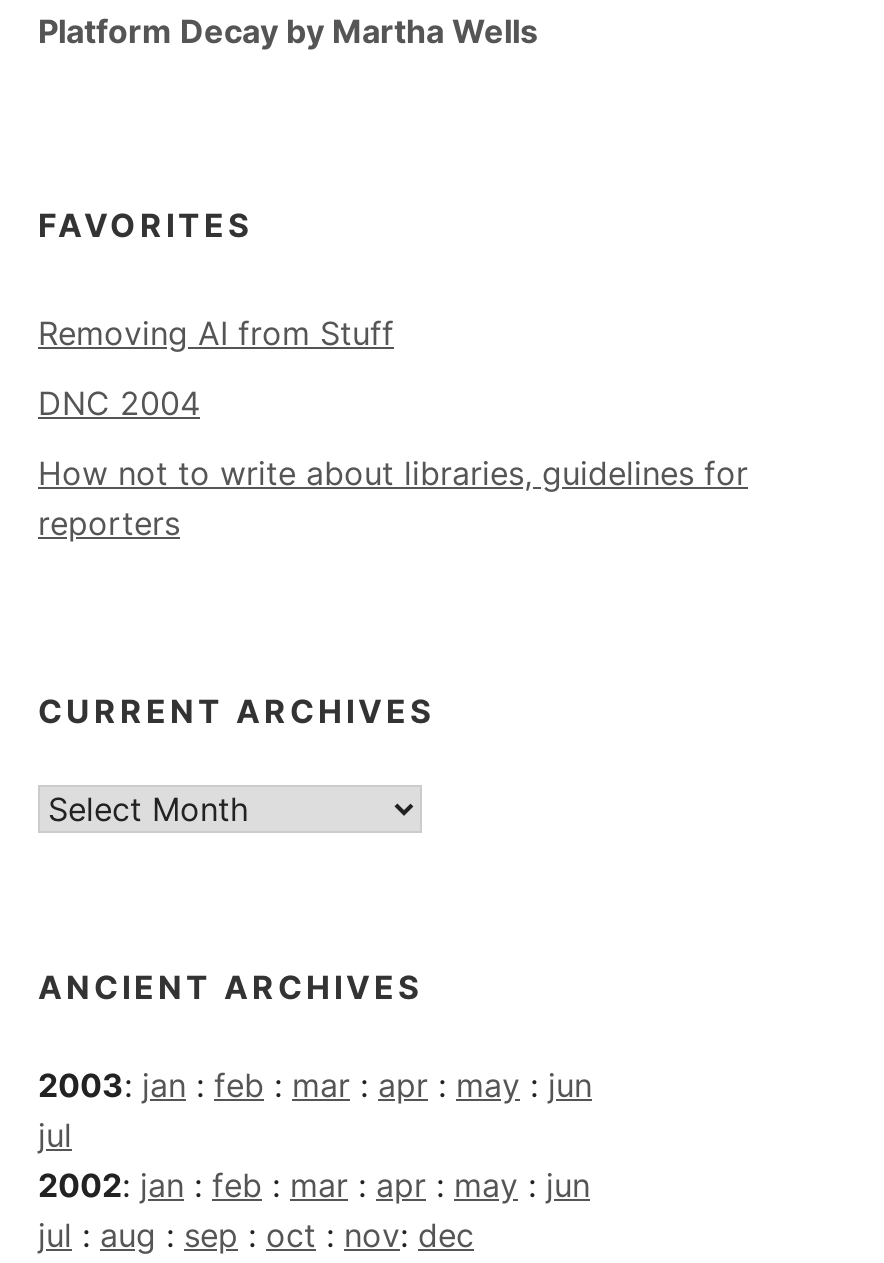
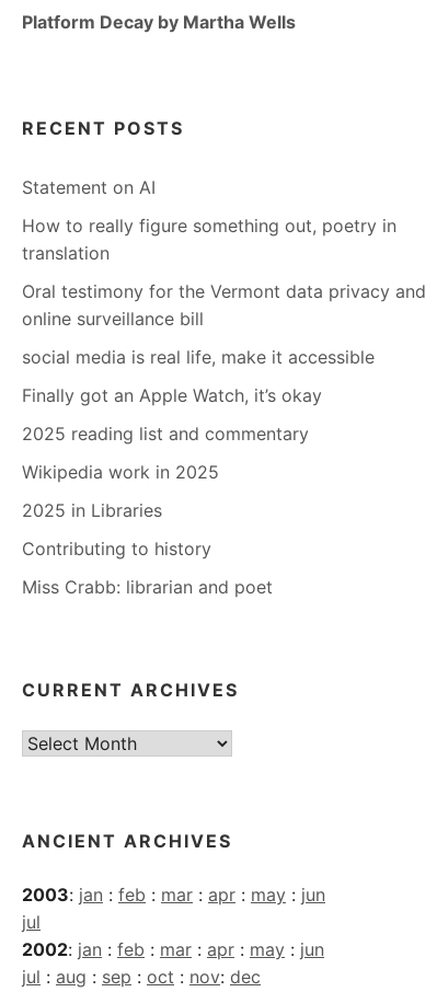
- FAVORITES
- Removing AI from Stuff
- DNC 2004
- How not to write about libraries, guidelines for
- reporters
+ RECENT POSTS
+ Statement on AI
+ How to really figure something out, poetry in
+ translation
+ Oral testimony for the Vermont data privacy and
+ online surveillance bill
+ social media is real life, make it accessible
+ Finally got an Apple Watch, it’s okay
+ 2025 reading list and commentary
+ Wikipedia work in 2025
+ 2025 in Libraries
+ Contributing to history
+ Miss Crabb: librarian and poet
